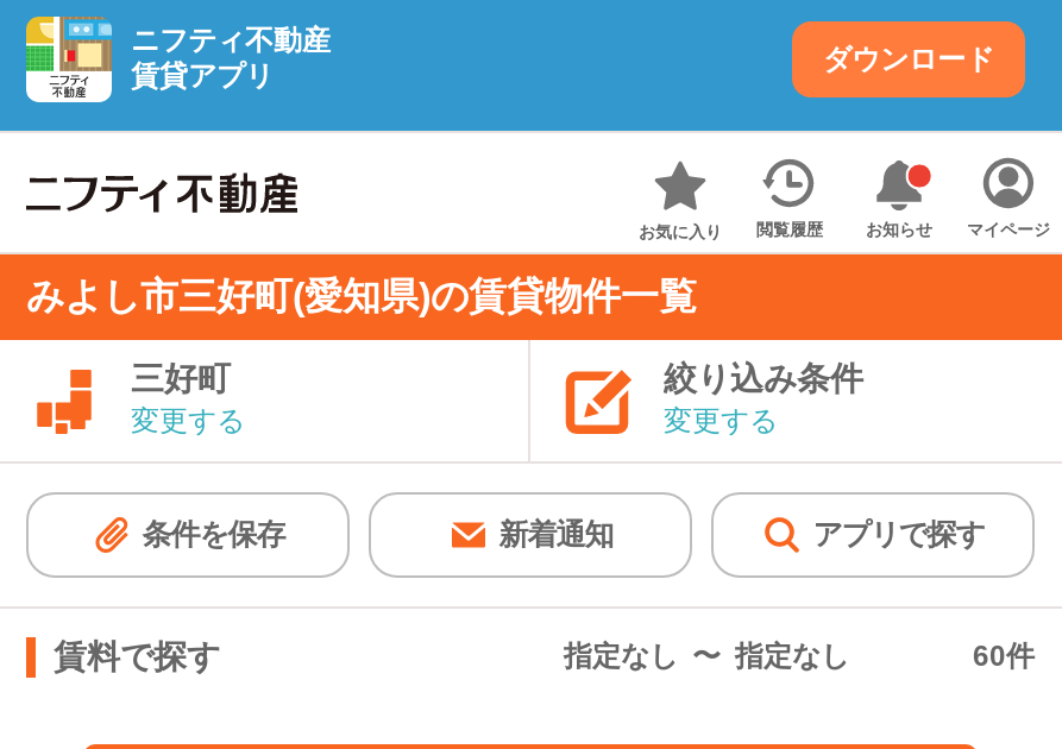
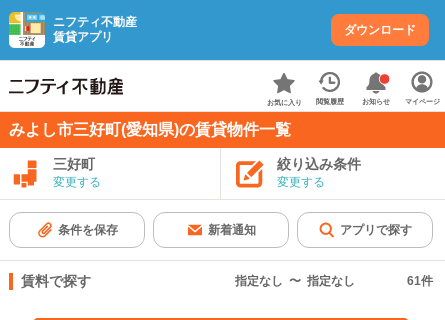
- 60件
+ 61件
